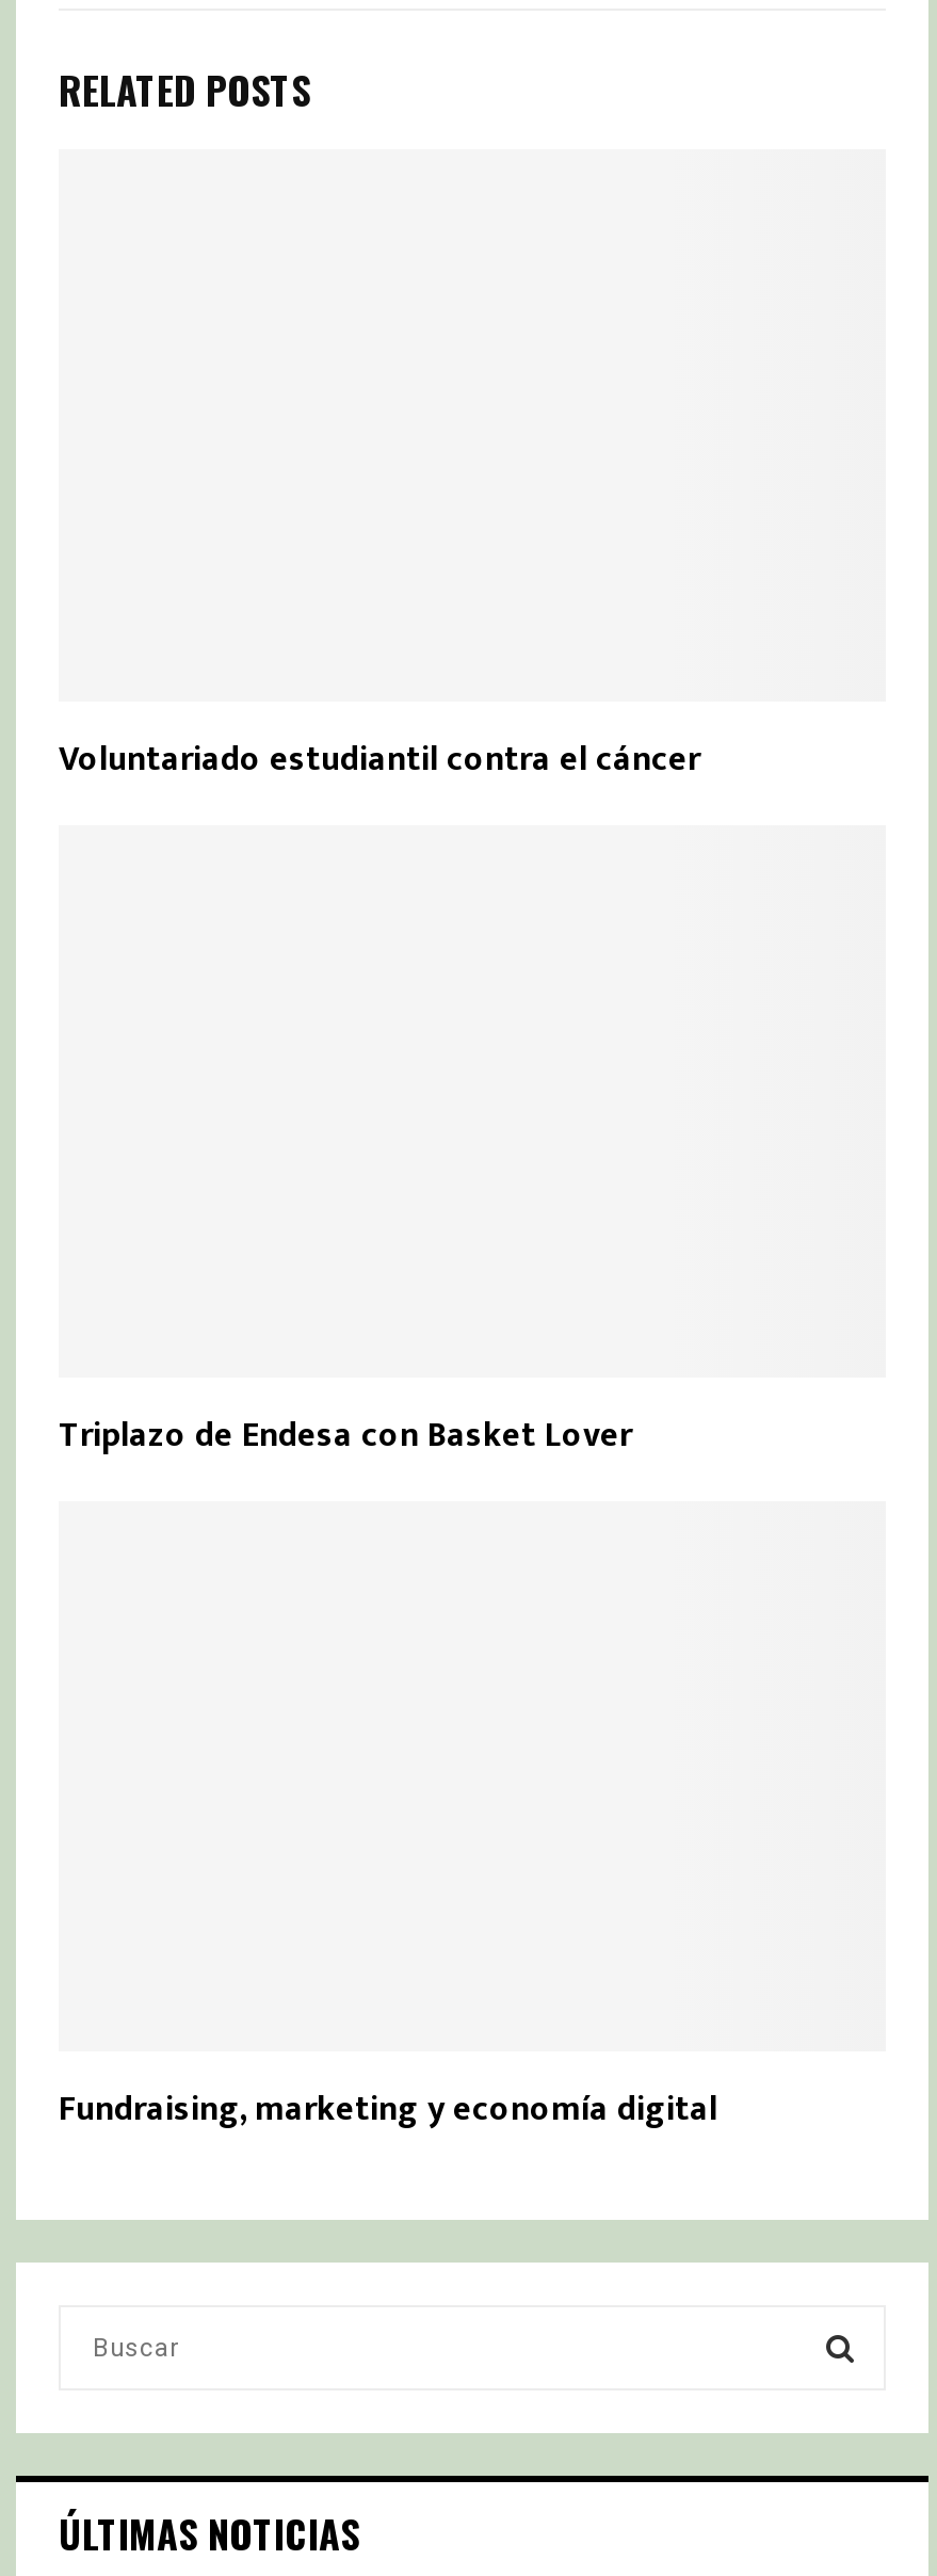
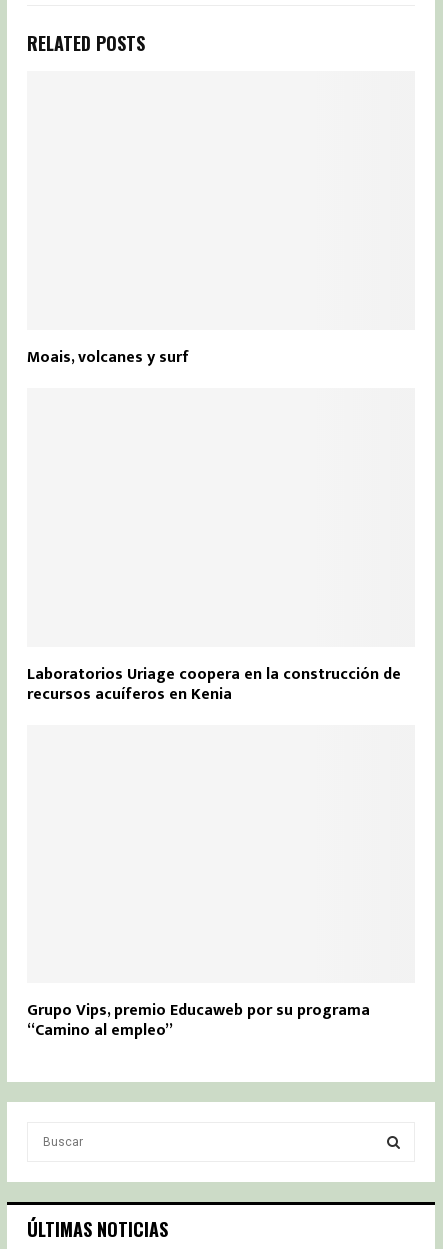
- Voluntariado estudiantil contra el cáncer
+ Moais, volcanes y surf

- Triplazo de Endesa con Basket Lover
+ Laboratorios Uriage coopera en la construcción de
+ recursos acuíferos en Kenia

- Fundraising, marketing y economía digital
+ Grupo Vips, premio Educaweb por su programa
+ “Camino al empleo”
